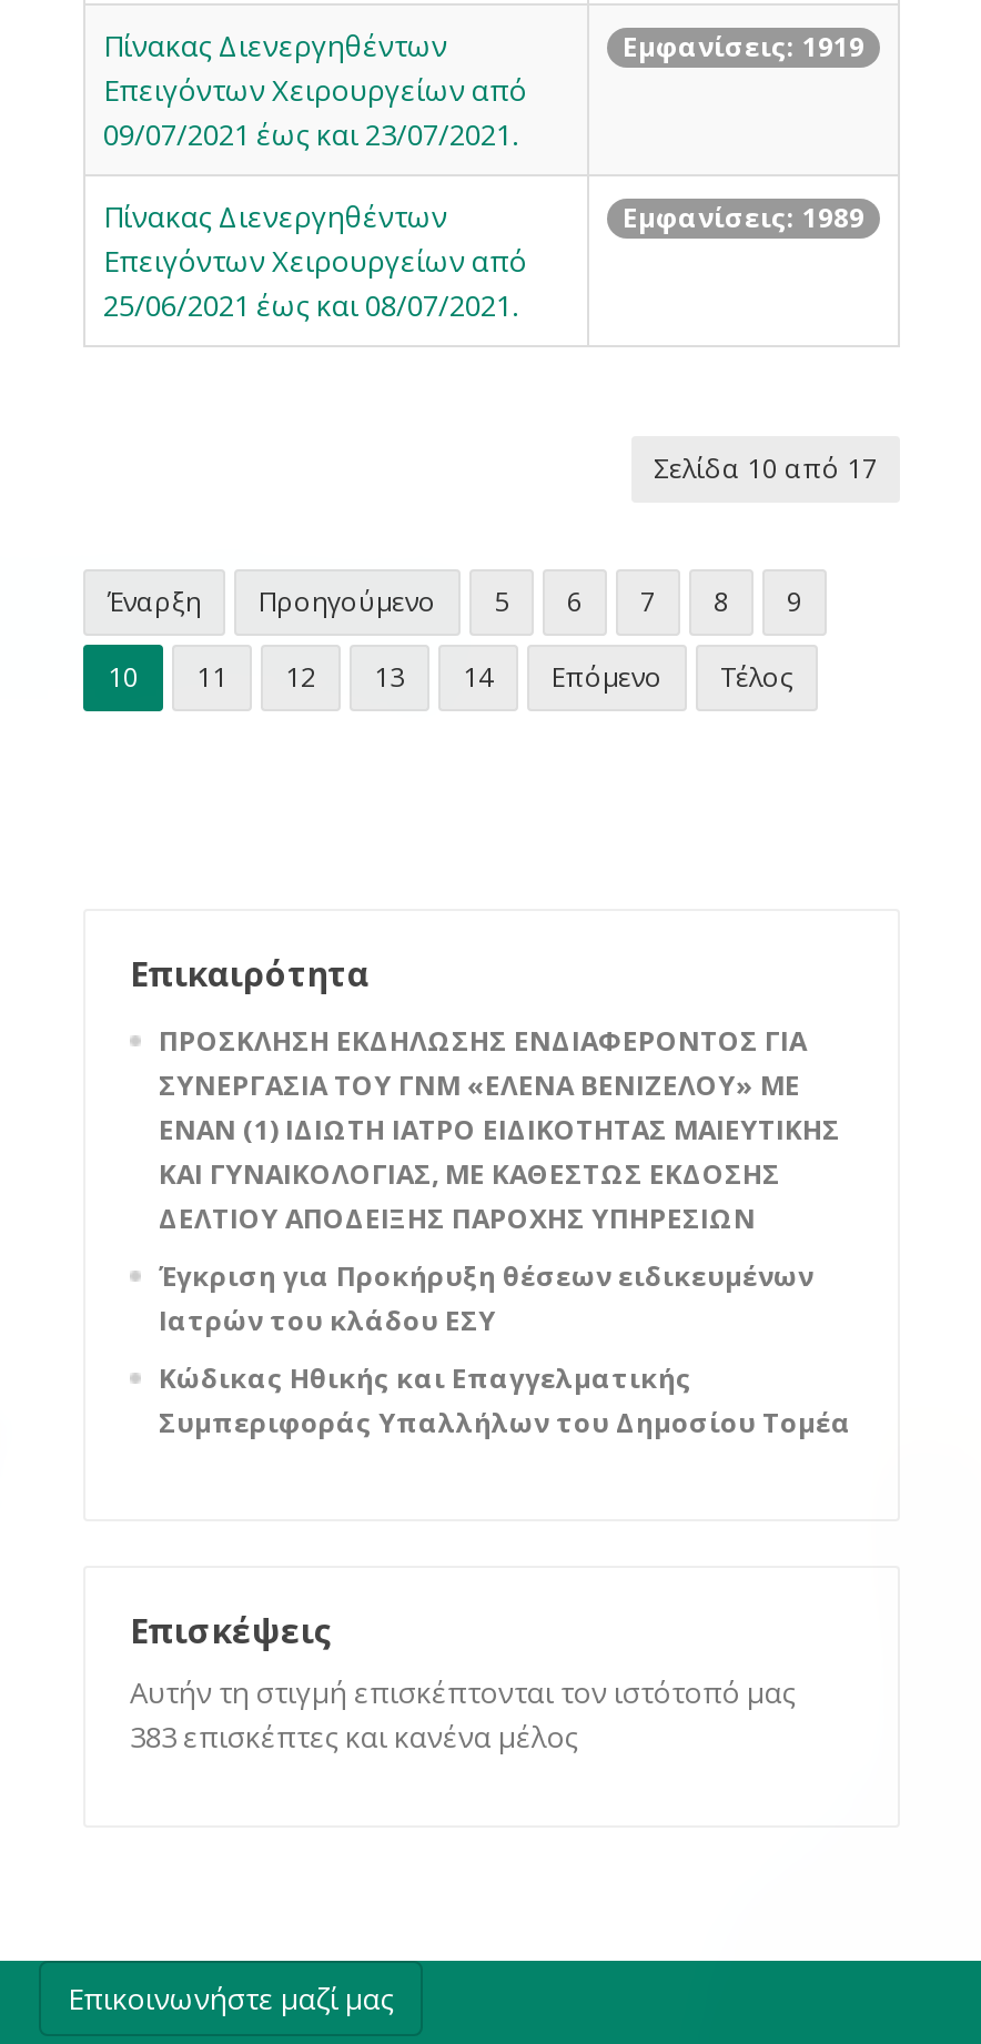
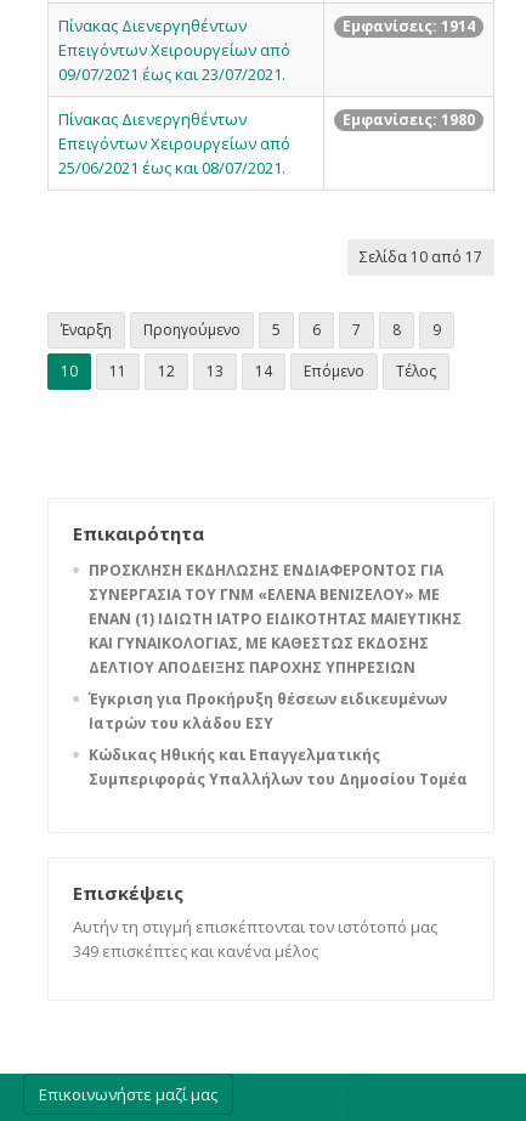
- Εμφανίσεις: 1919
+ Εμφανίσεις: 1914

- Εμφανίσεις: 1989
+ Εμφανίσεις: 1980

- 383 επισκέπτες και κανένα μέλος
+ 349 επισκέπτες και κανένα μέλος
